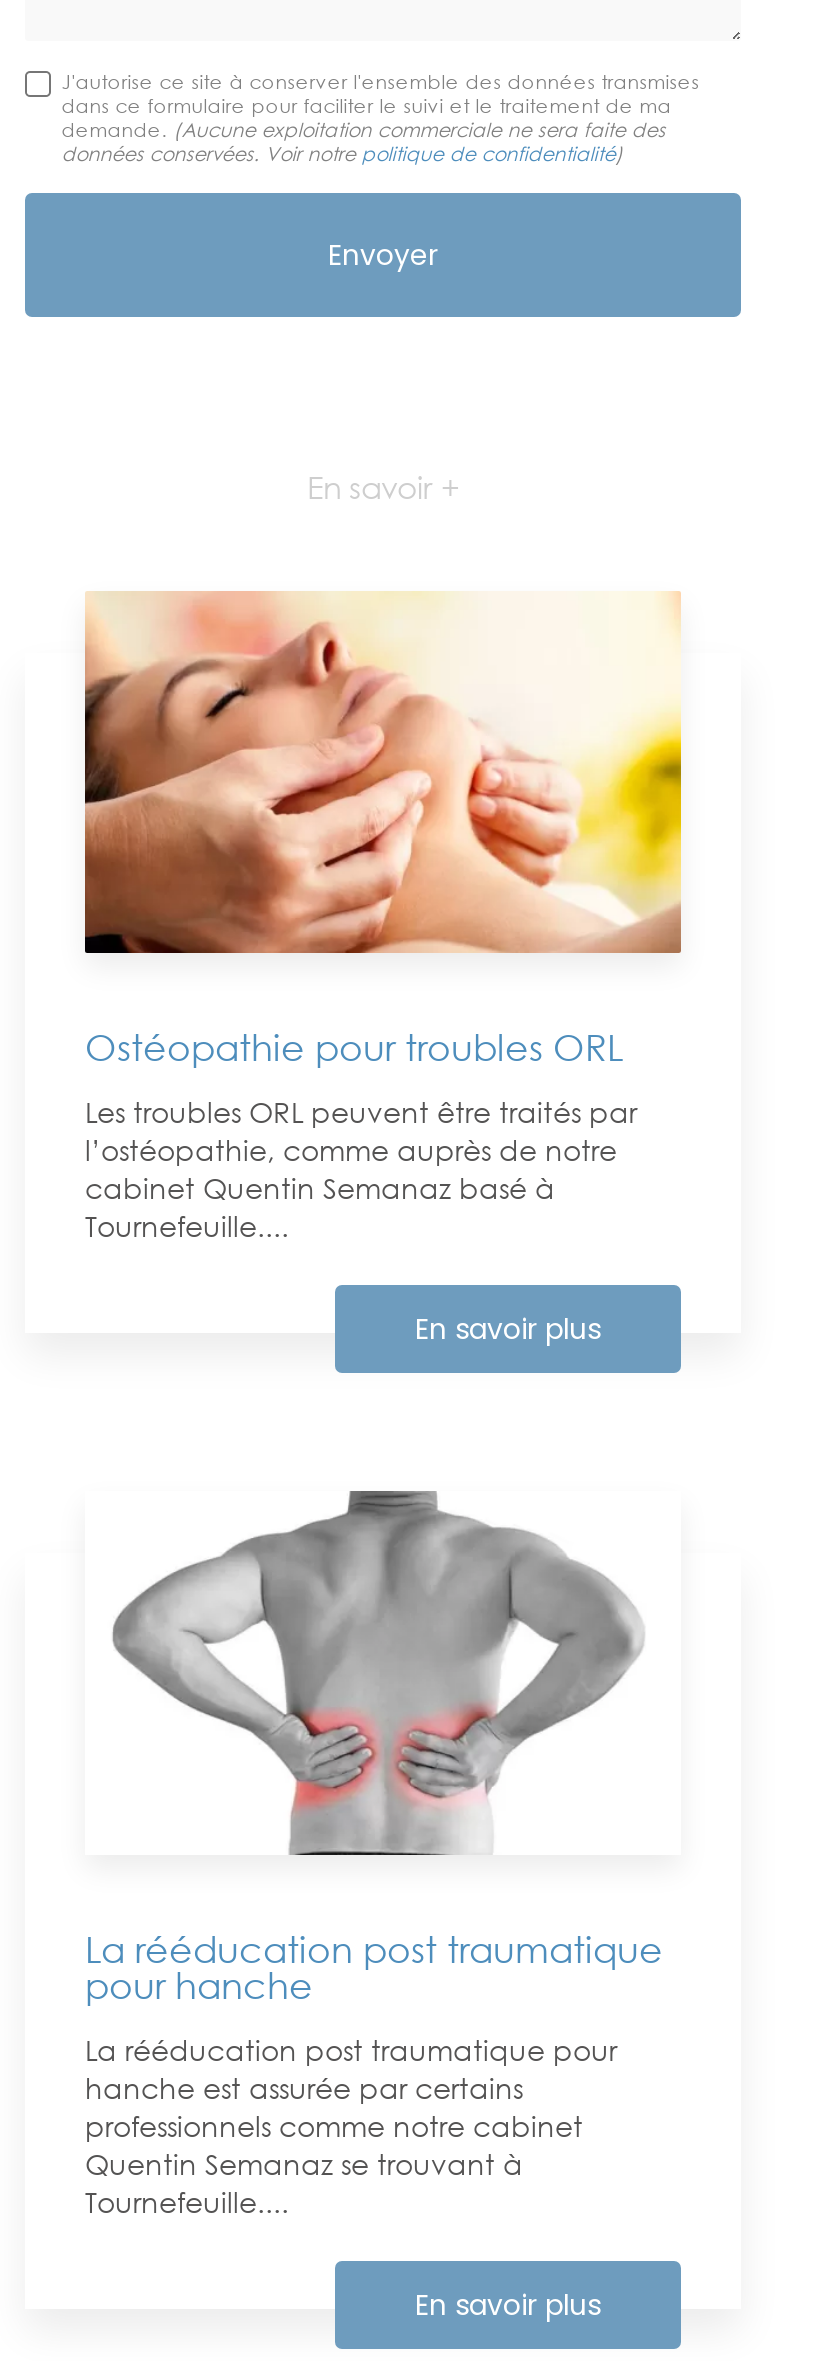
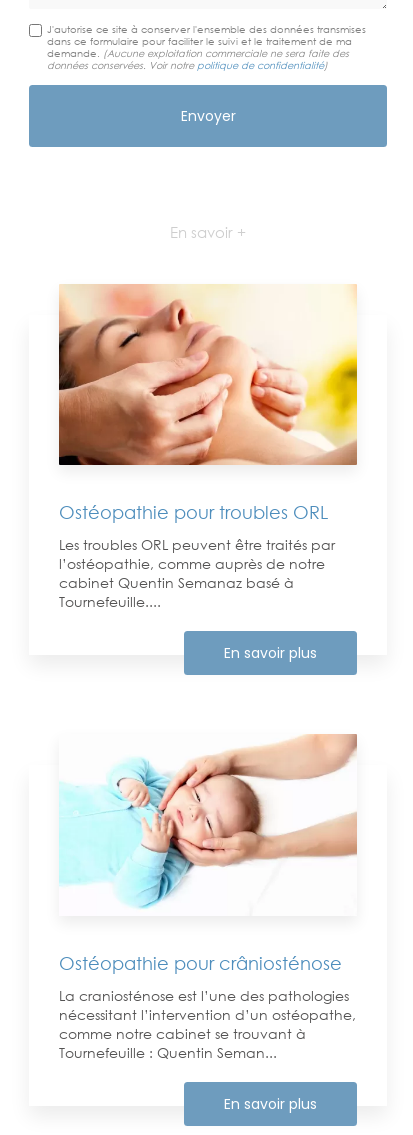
- [image]
+ [image]

- La rééducation post traumatique
- pour hanche
+ Ostéopathie pour crâniosténose

- La rééducation post traumatique pour
- hanche est assurée par certains
- professionnels comme notre cabinet
- Quentin Semanaz se trouvant à
- Tournefeuille....
+ La craniosténose est l’une des pathologies
+ nécessitant l’intervention d’un ostéopathe,
+ comme notre cabinet se trouvant à
+ Tournefeuille : Quentin Seman...
